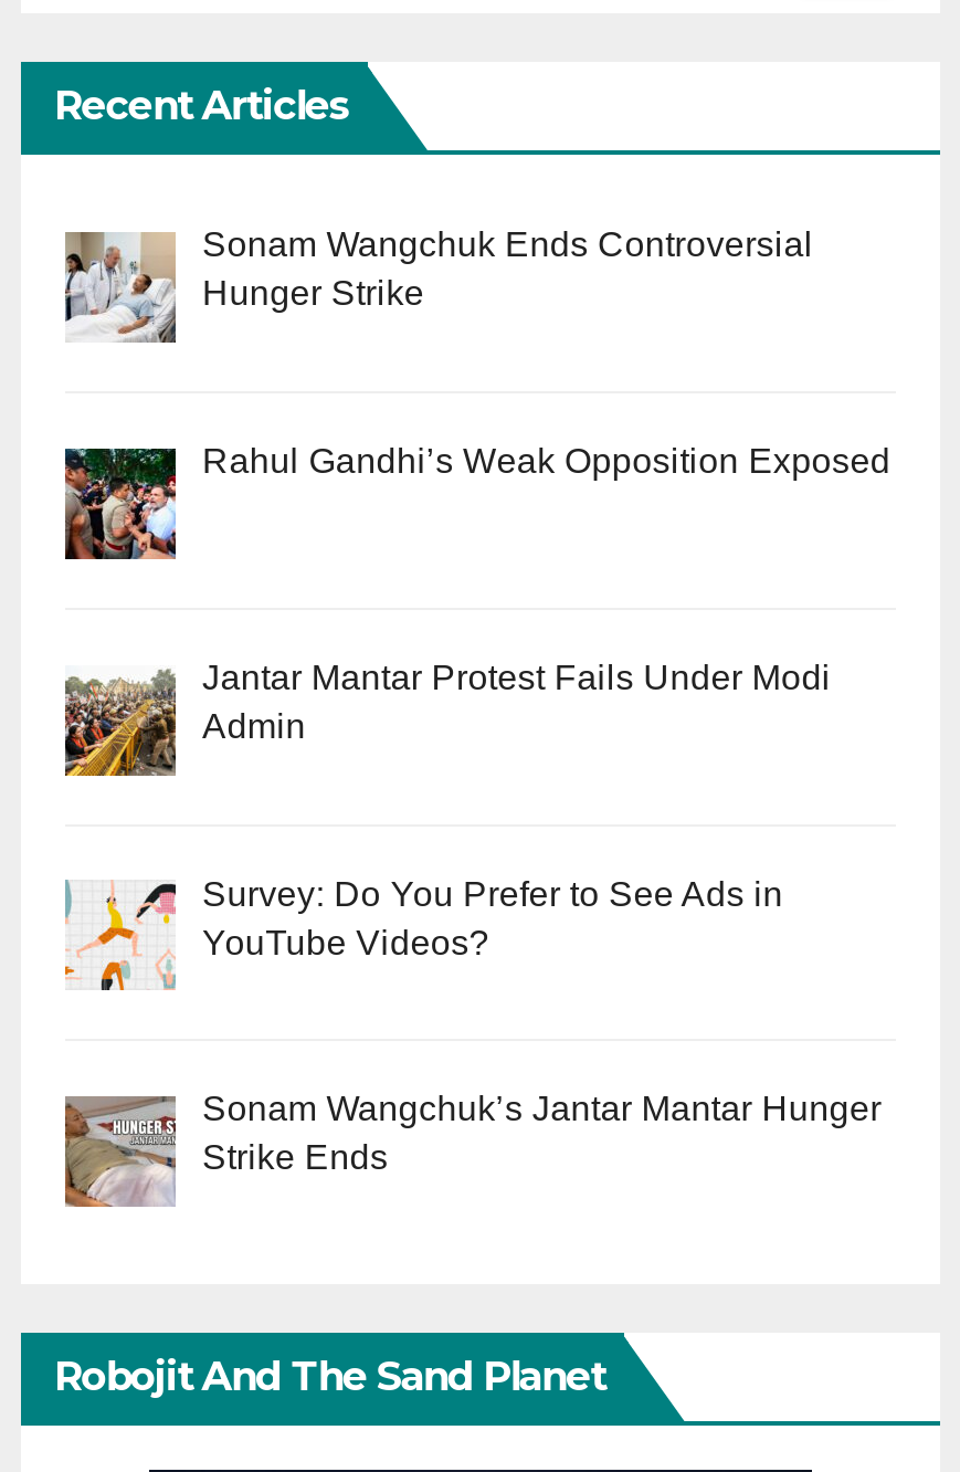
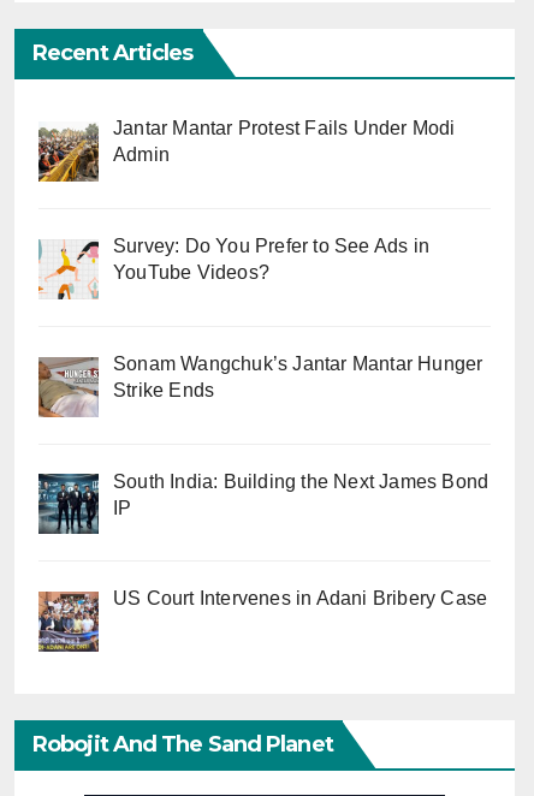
- [image]
- Sonam Wangchuk Ends Controversial
- Hunger Strike

- [image]
- Rahul Gandhi’s Weak Opposition Exposed

moved up: [image] | Jantar Mantar Protest Fails Under Modi | Admin | Survey: Do You Prefer to See Ads in | YouTube Videos? | Sonam Wangchuk’s Jantar Mantar Hunger | Strike Ends

+ [image]
+ South India: Building the Next James Bond
+ IP

+ [image]
+ US Court Intervenes in Adani Bribery Case
